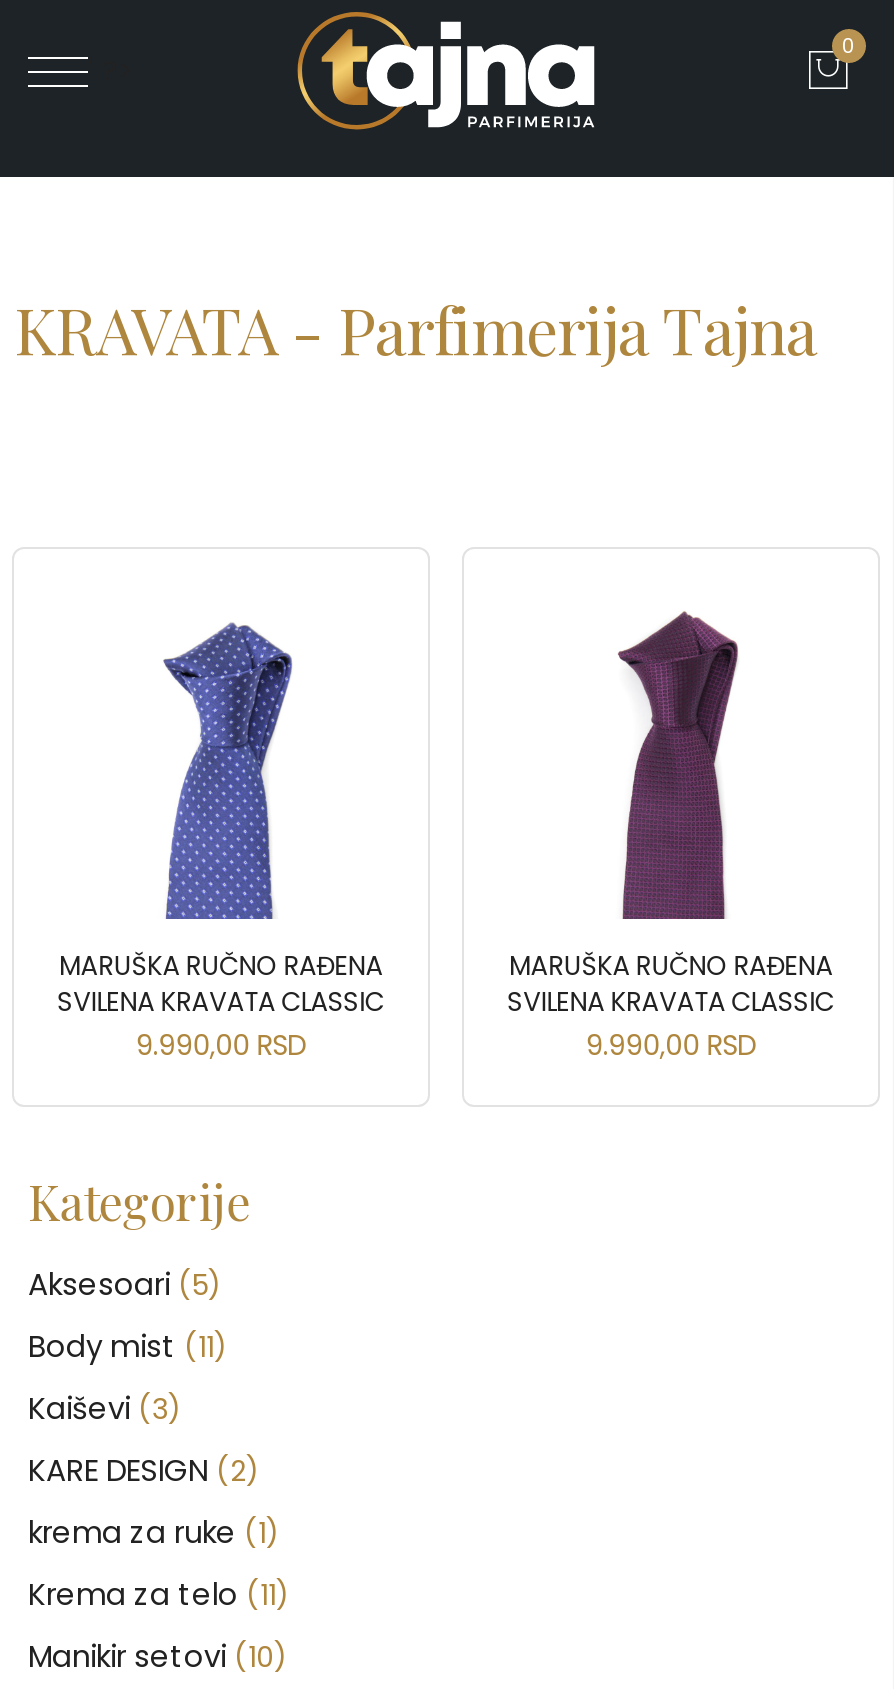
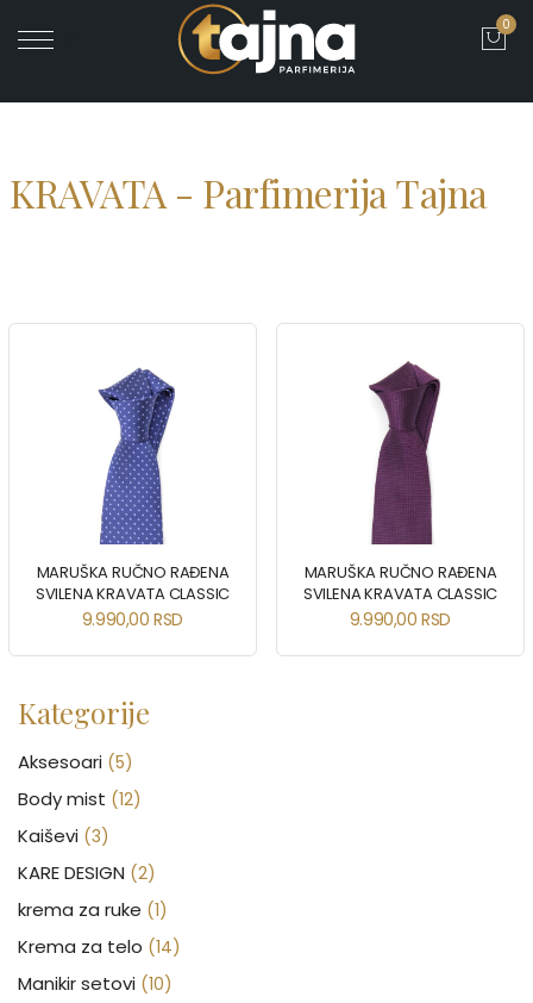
- Body mist (11)
+ Body mist (12)

- Krema za telo (11)
+ Krema za telo (14)
